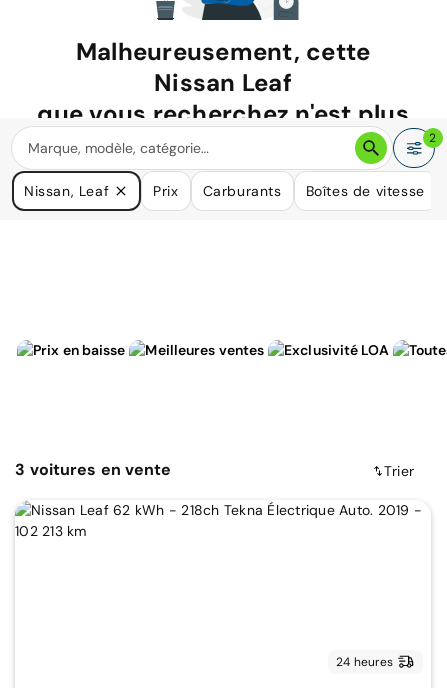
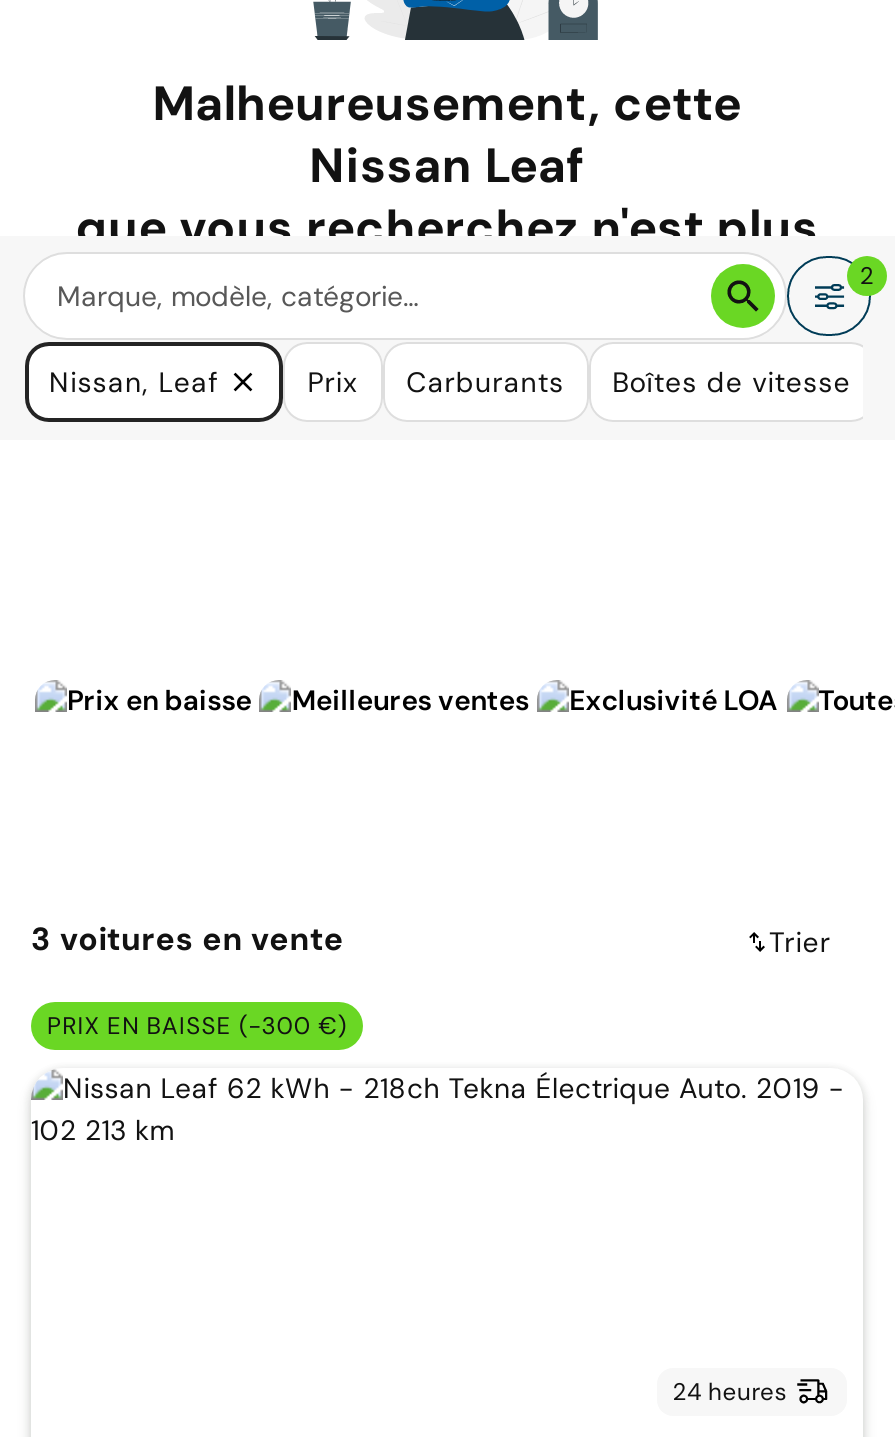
+ PRIX EN BAISSE (-300 €)
